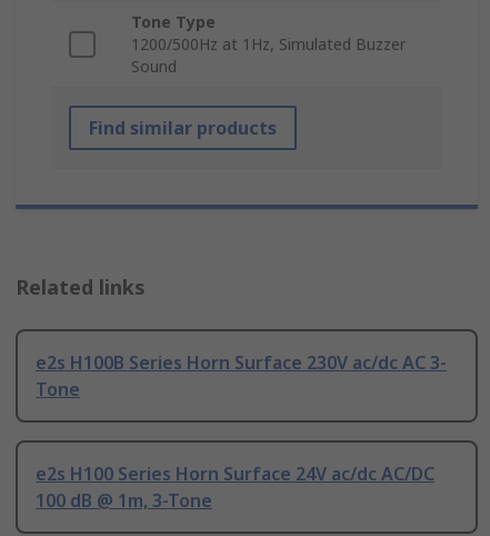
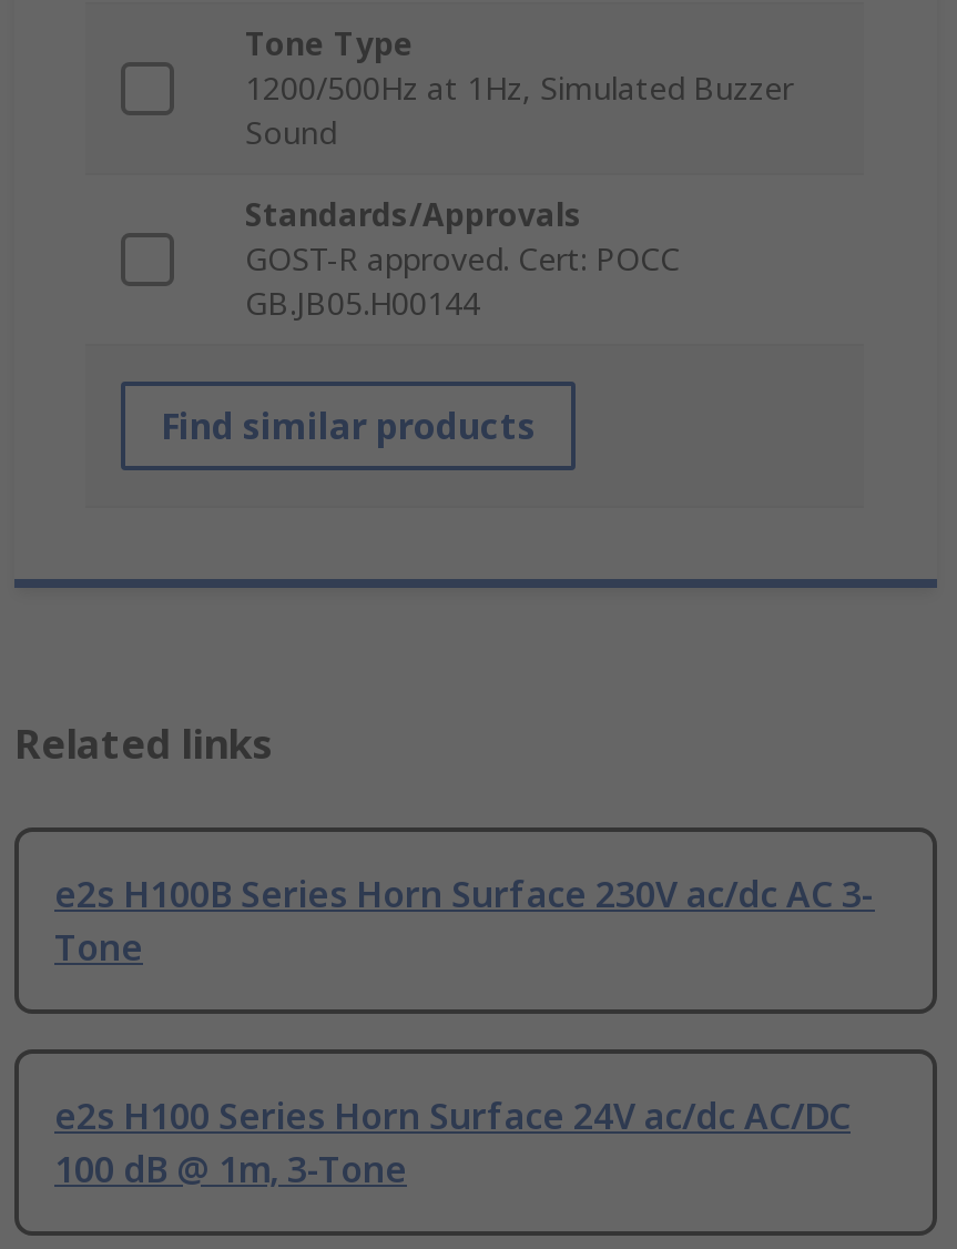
+ Standards/Approvals
+ GOST-R approved. Cert: POCC
+ GB.JB05.H00144
